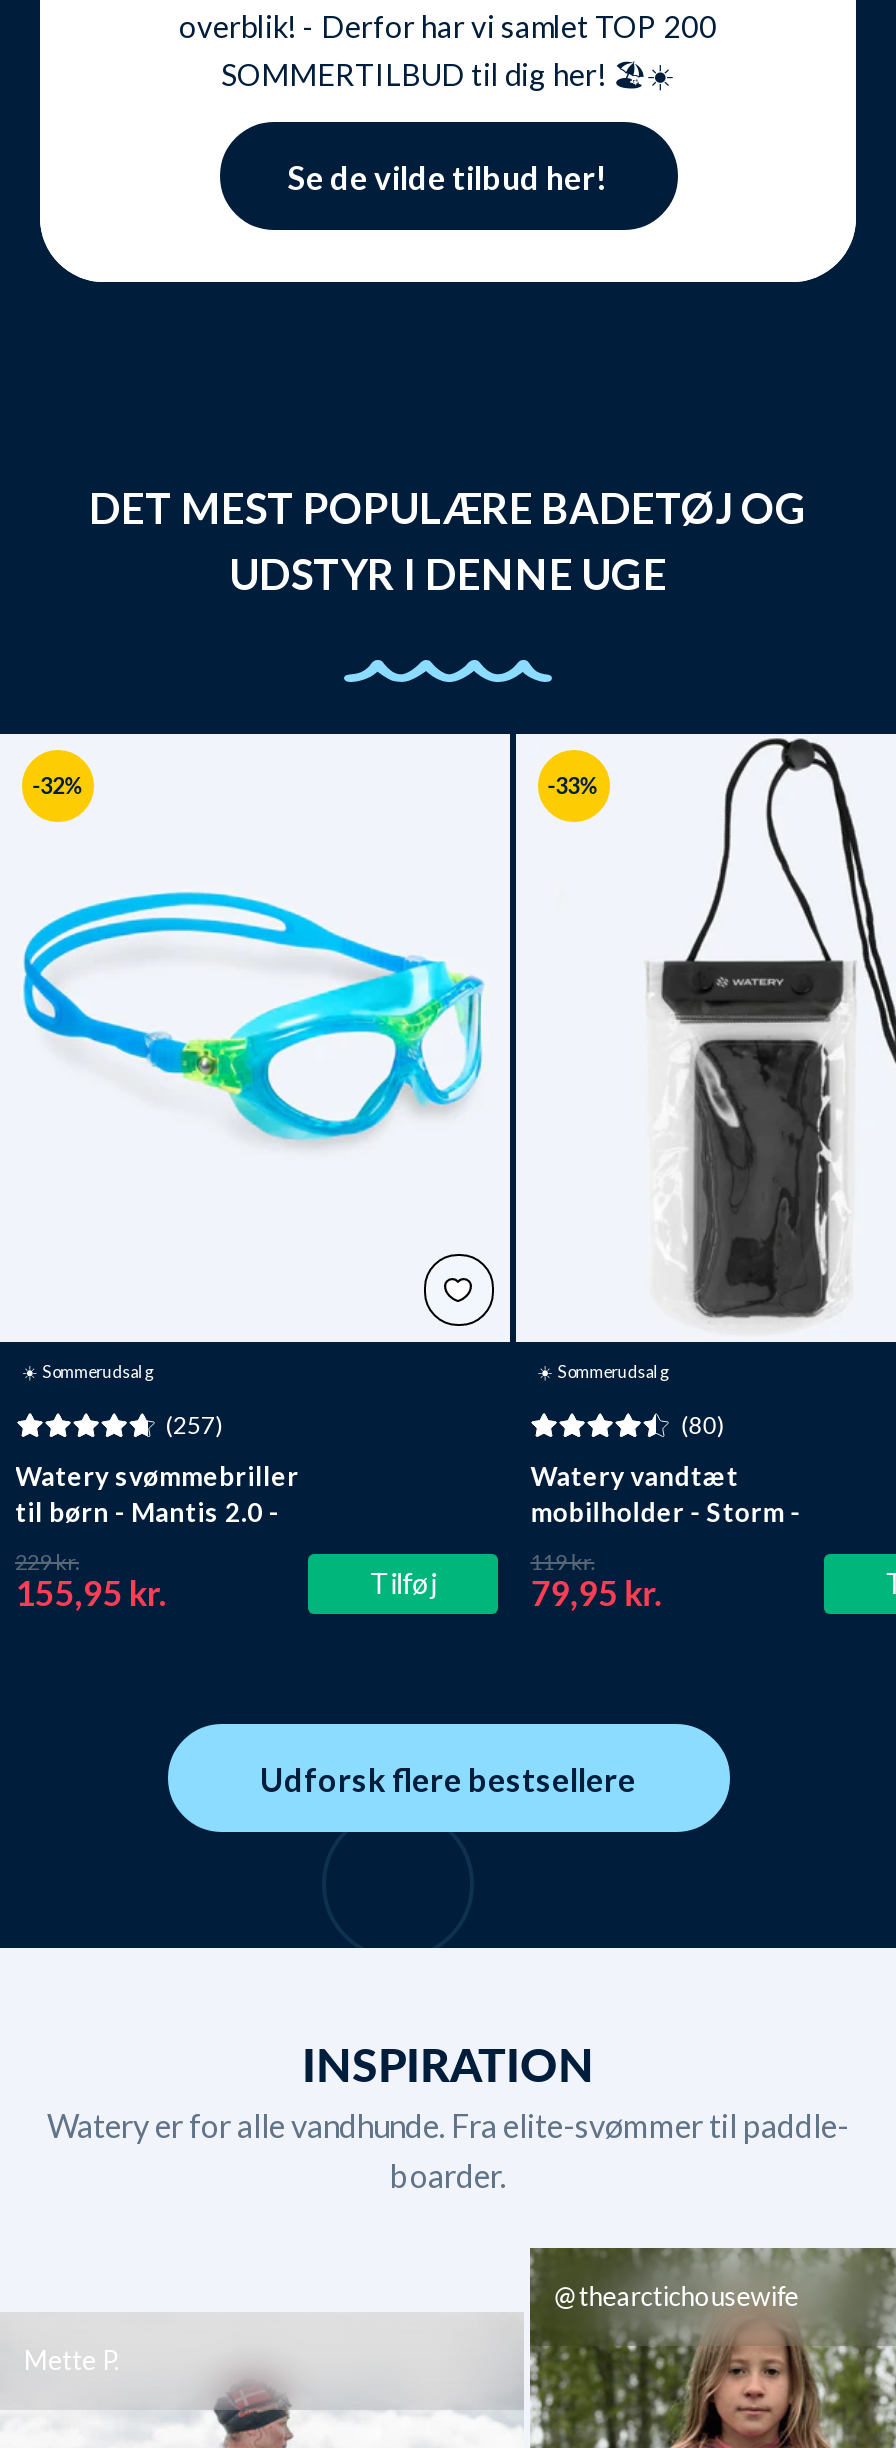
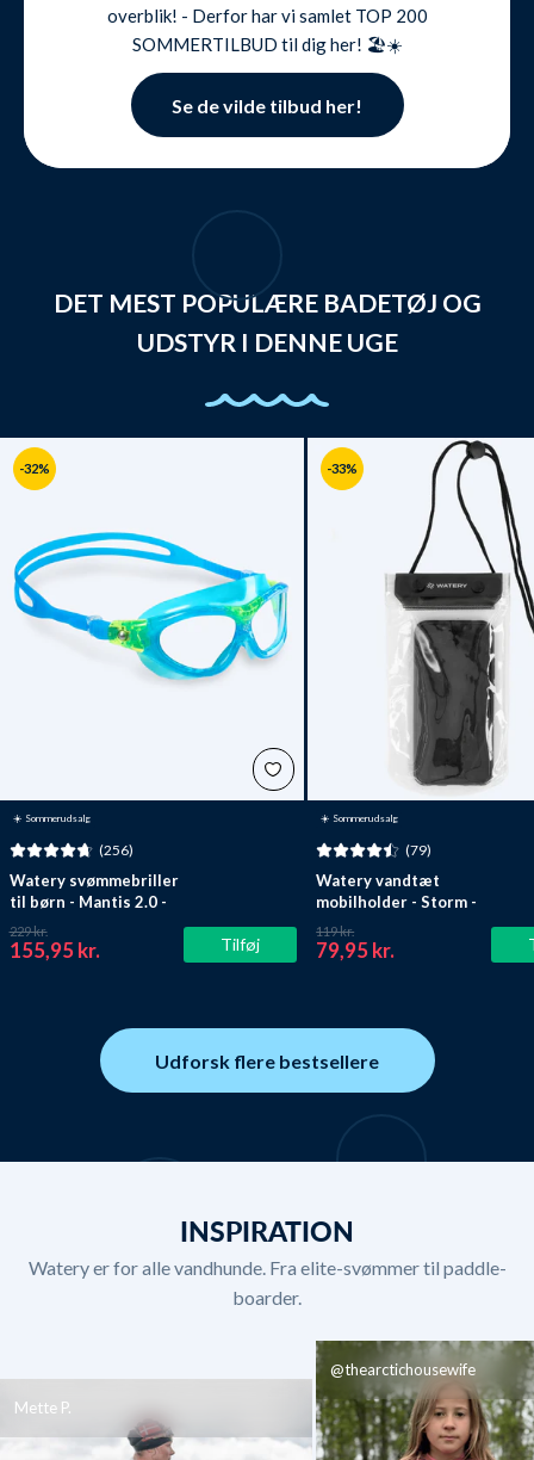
- (257)
+ (256)

- (80)
+ (79)
